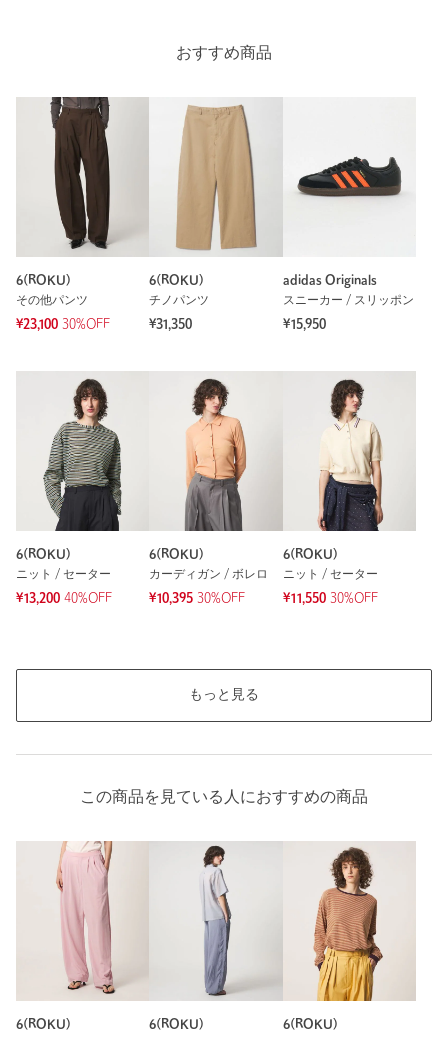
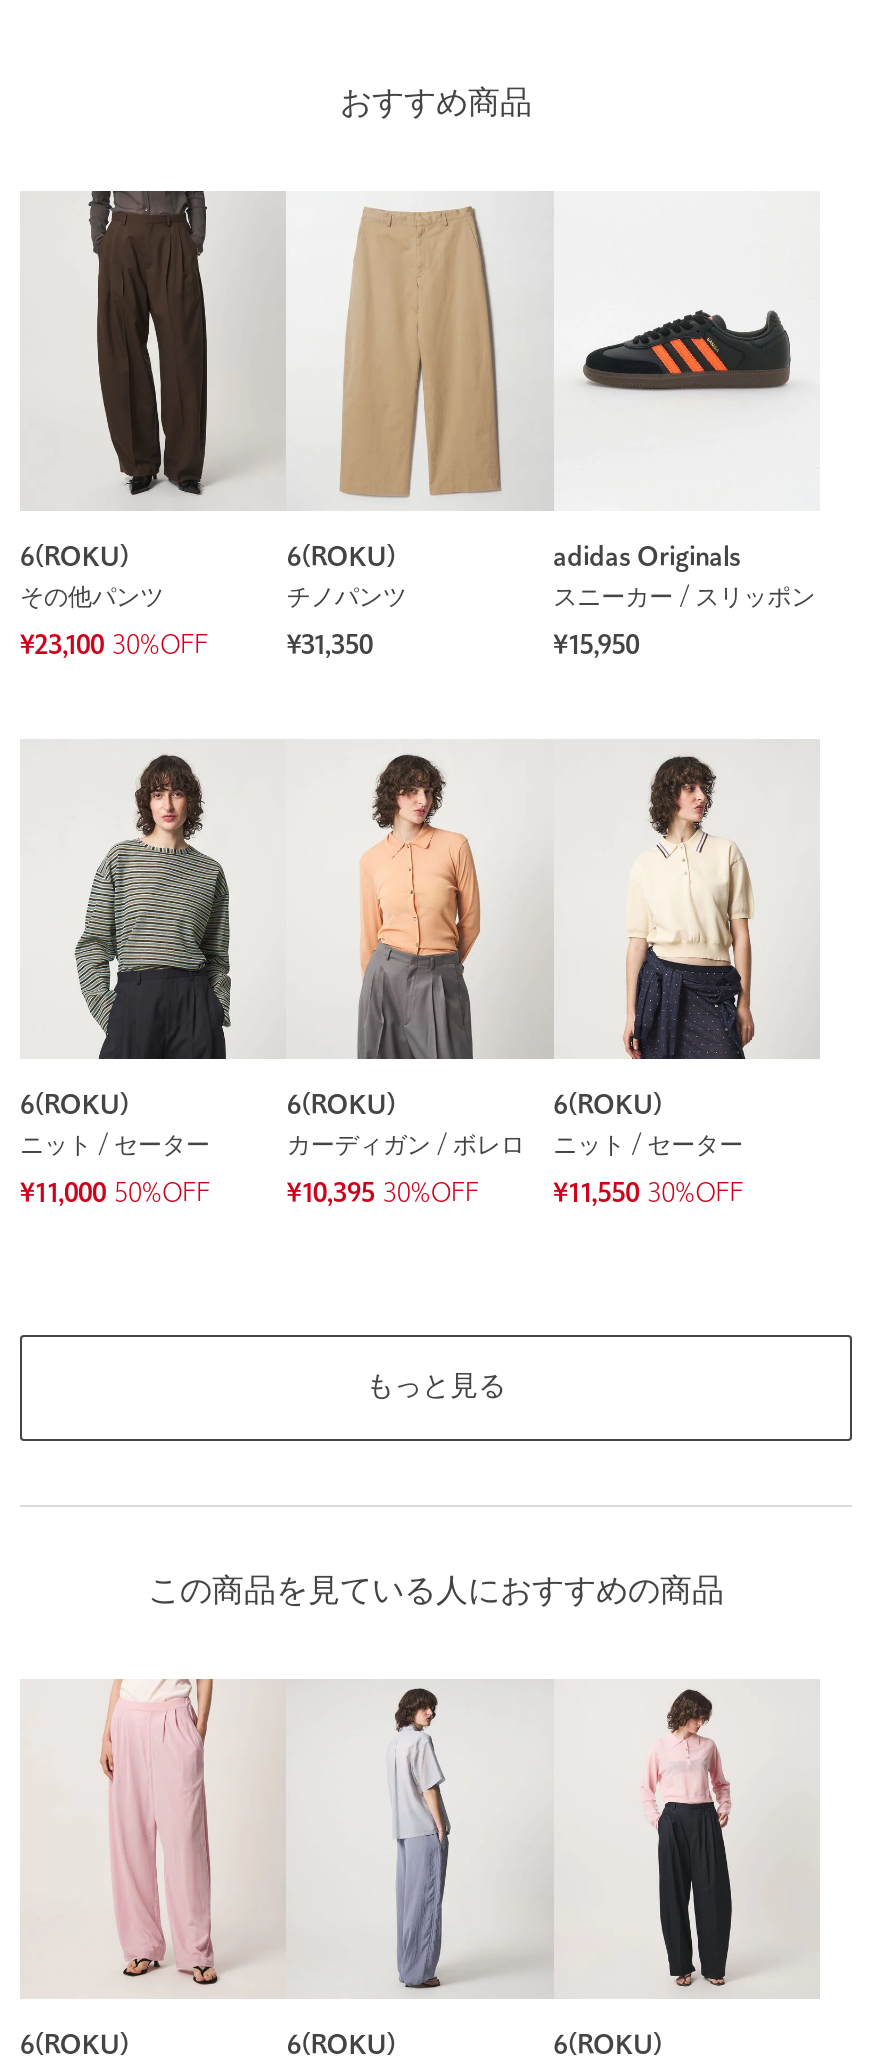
- ¥13,200 40%OFF
+ ¥11,000 50%OFF

- [image]
+ [image]
